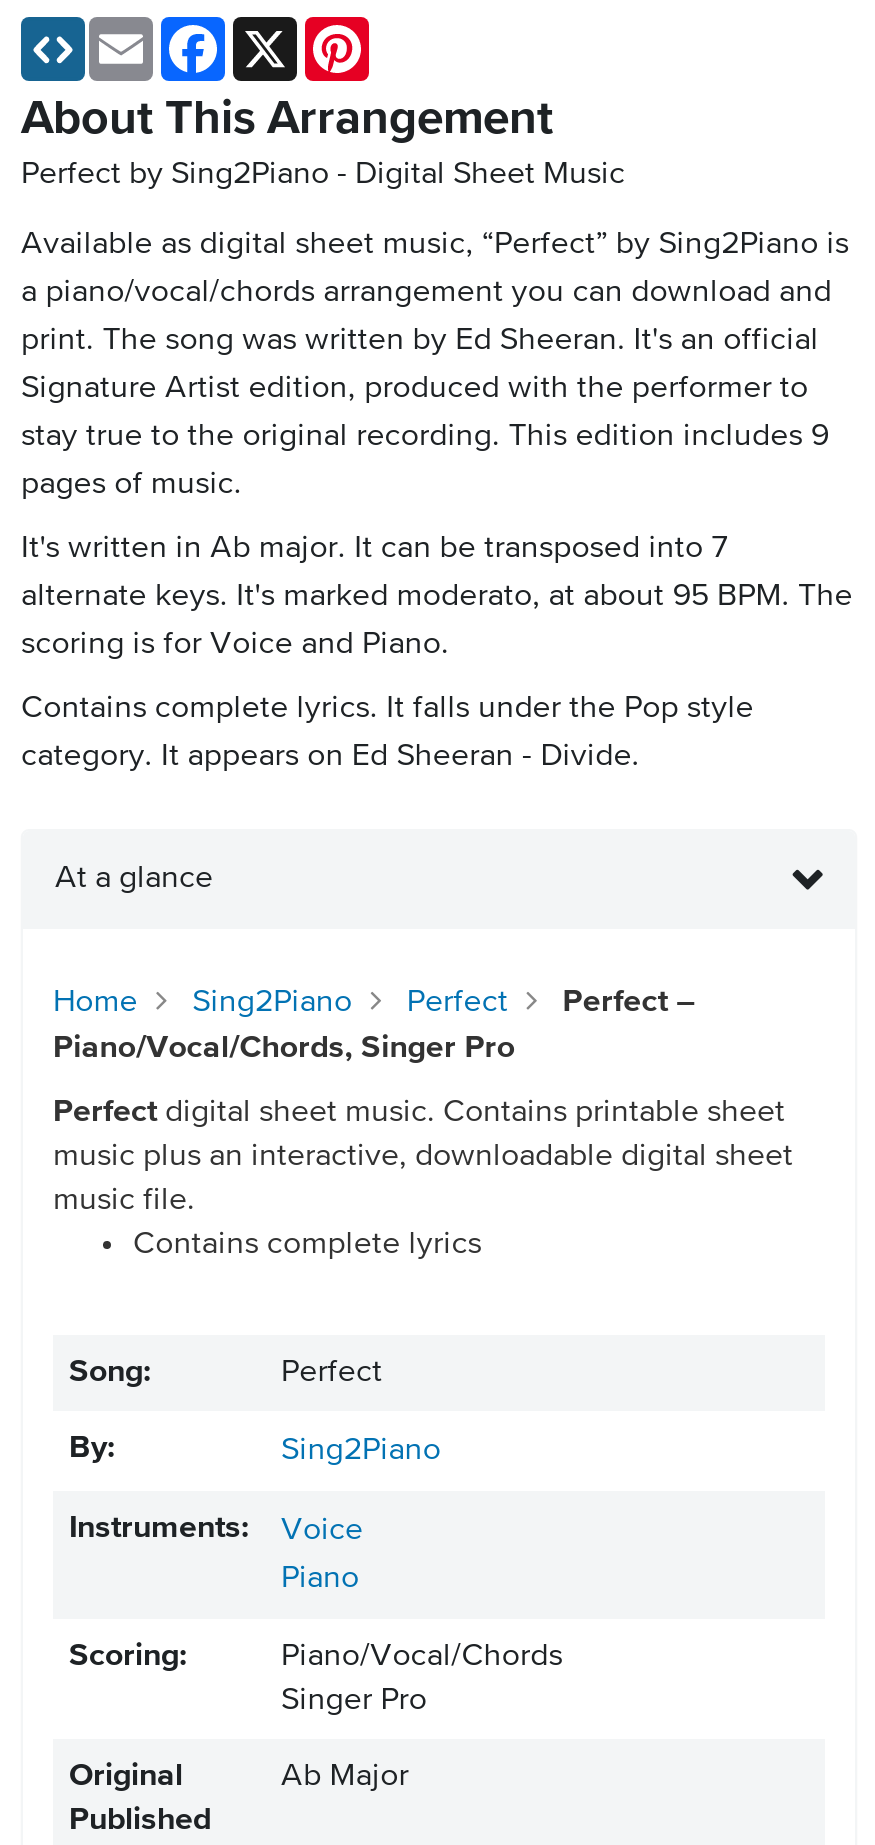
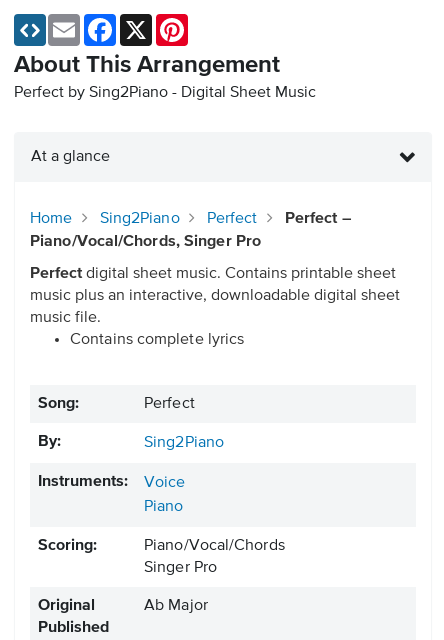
- Available as digital sheet music, “Perfect” by Sing2Piano is
- a piano/vocal/chords arrangement you can download and
- print. The song was written by Ed Sheeran. It's an official
- Signature Artist edition, produced with the performer to
- stay true to the original recording. This edition includes 9
- pages of music.
- It's written in Ab major. It can be transposed into 7
- alternate keys. It's marked moderato, at about 95 BPM. The
- scoring is for Voice and Piano.
- Contains complete lyrics. It falls under the Pop style
- category. It appears on Ed Sheeran - Divide.
